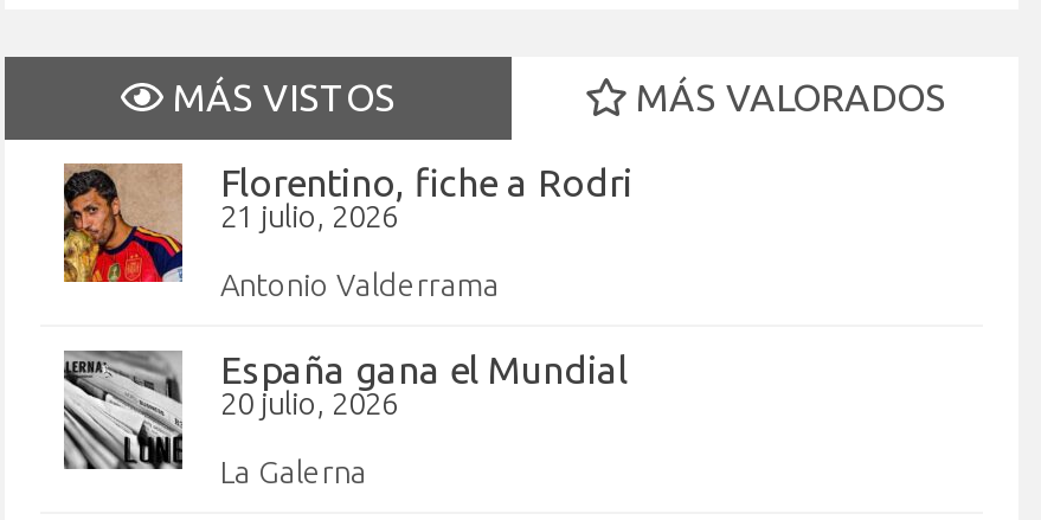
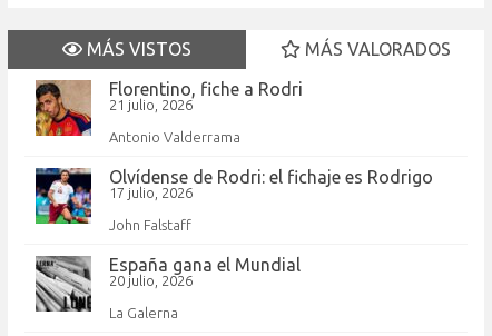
+ [image]
+ Olvídense de Rodri: el fichaje es Rodrigo
+ 17 julio, 2026
+ John Falstaff
